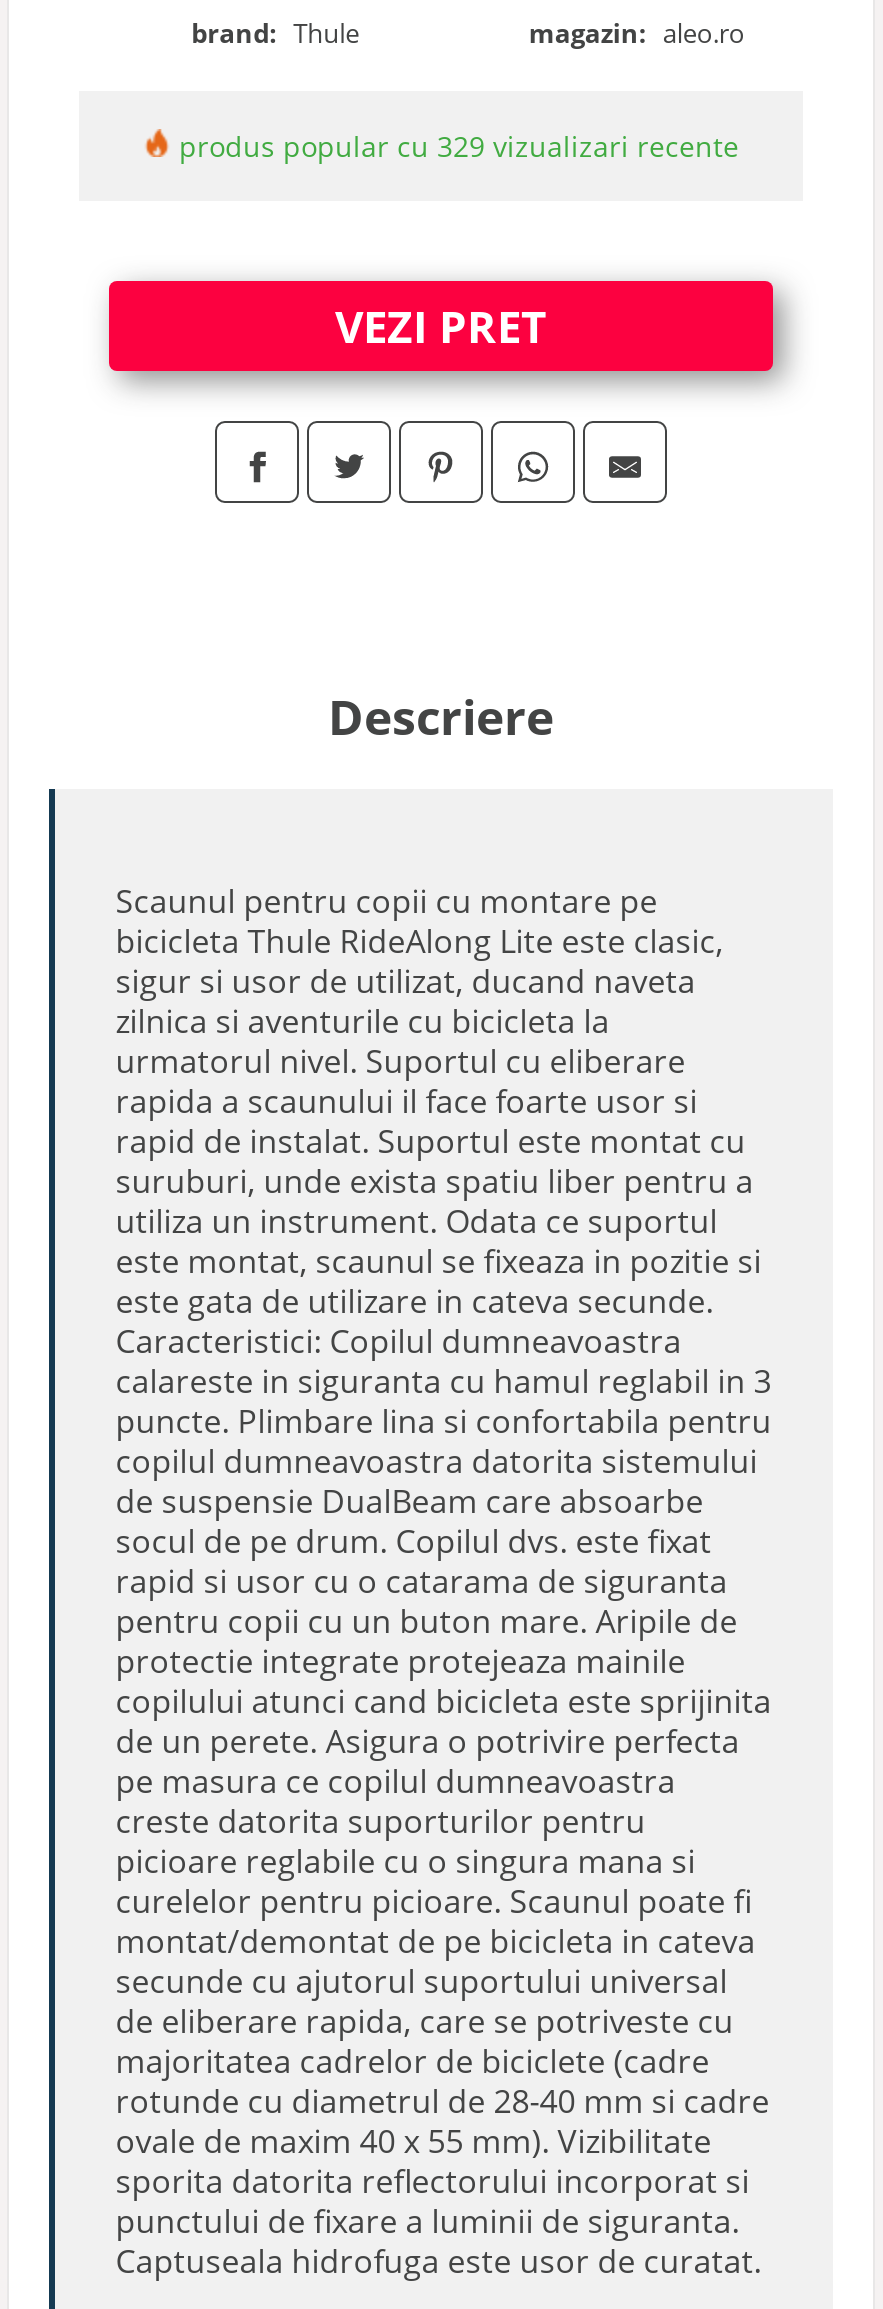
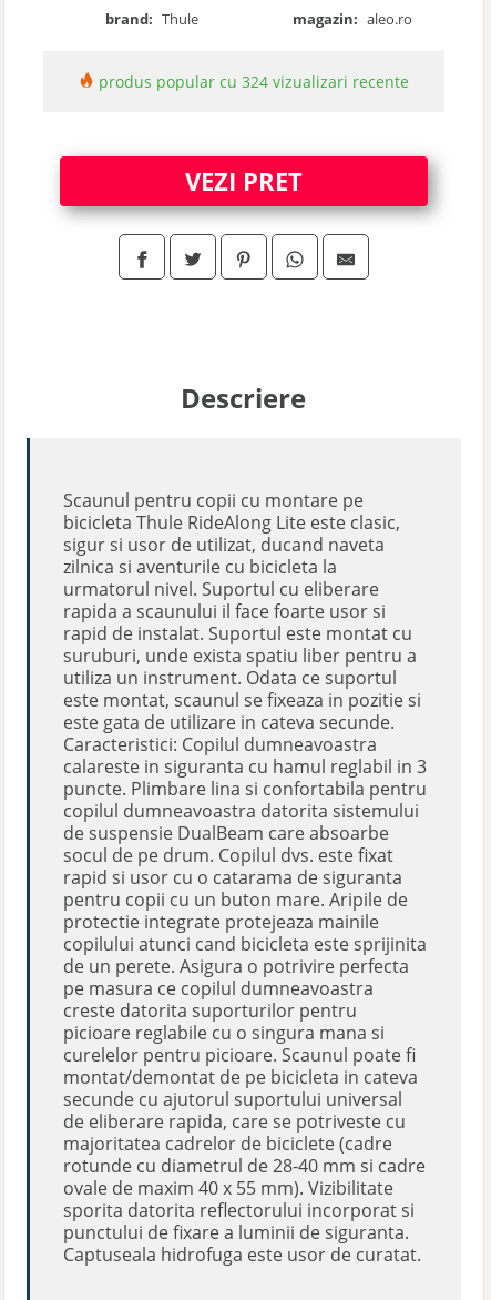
- produs popular cu 329 vizualizari recente
+ produs popular cu 324 vizualizari recente
